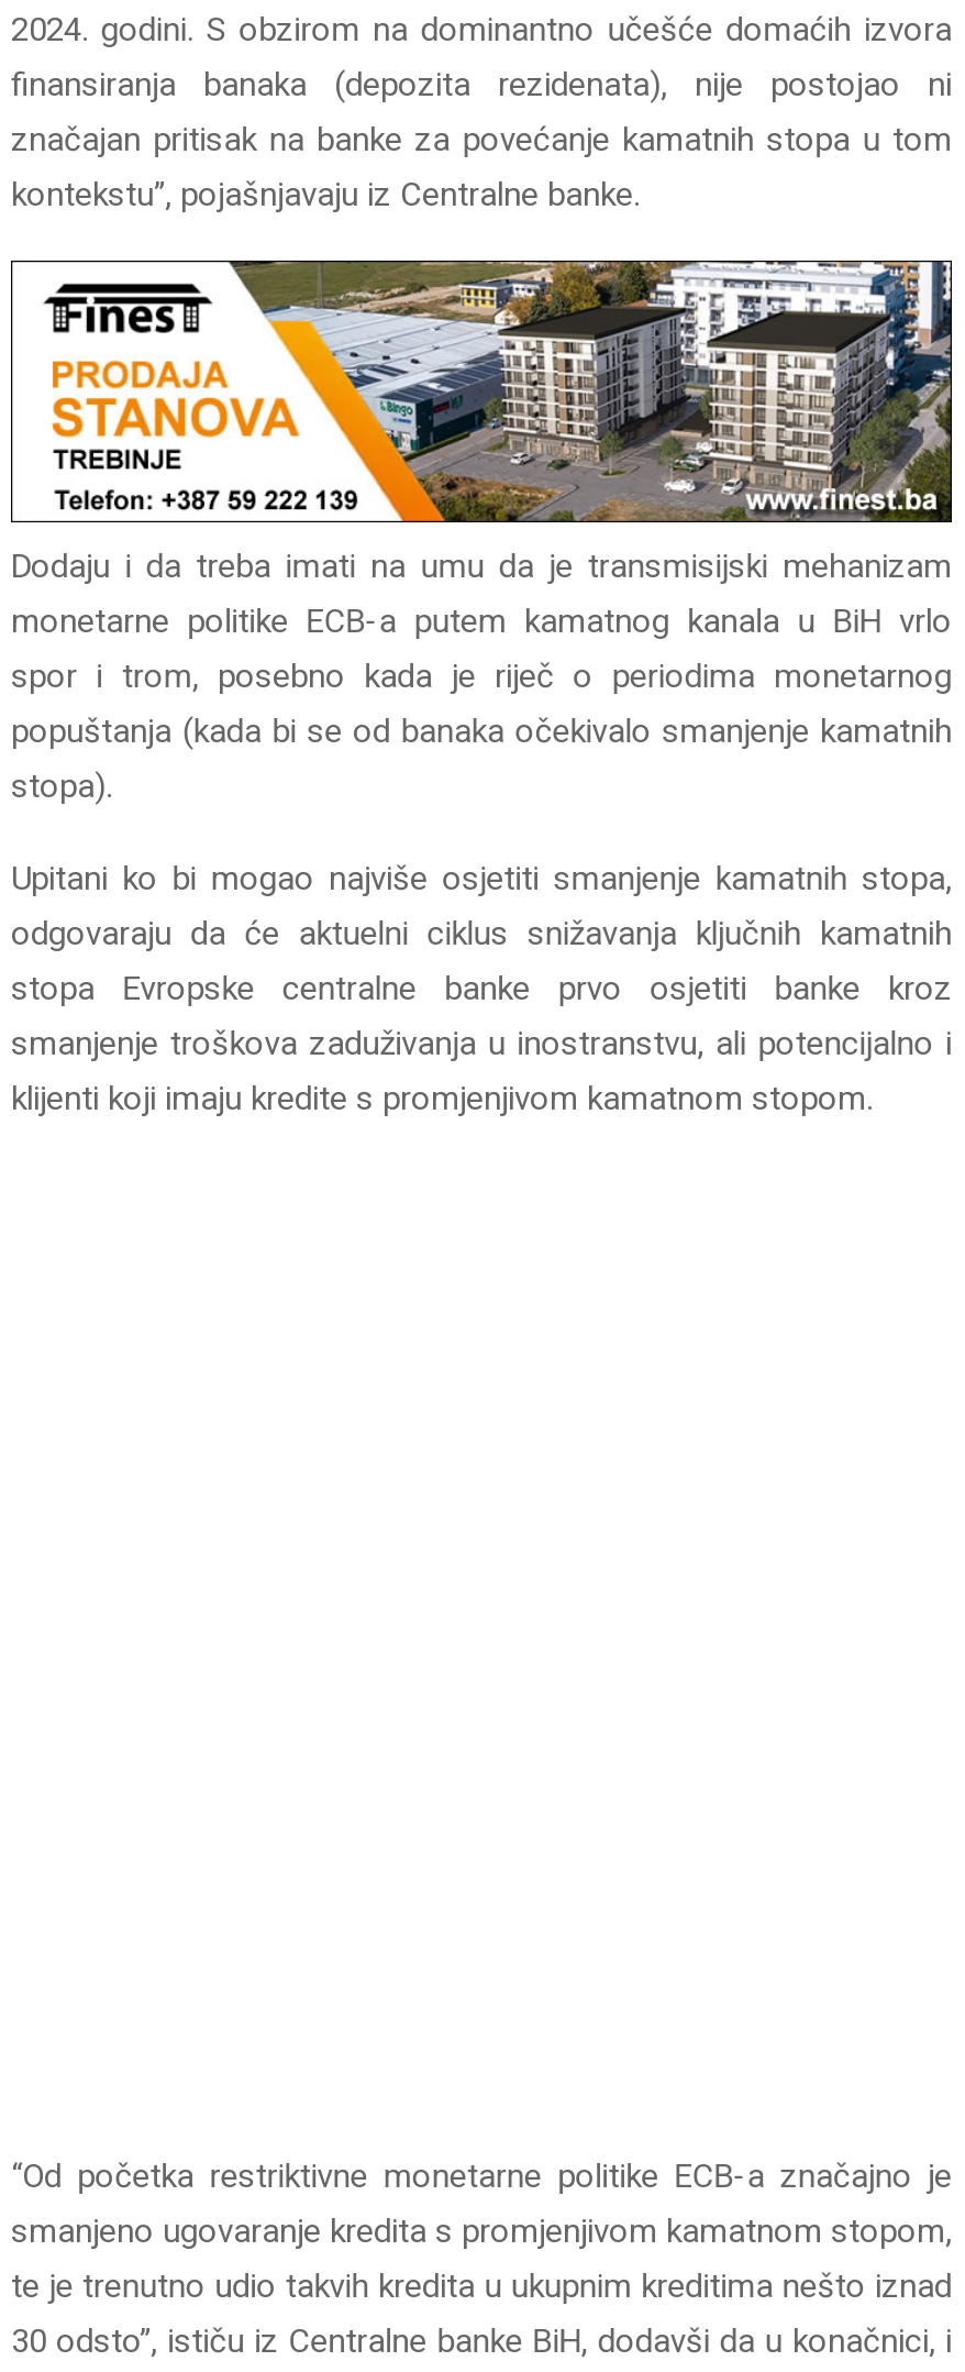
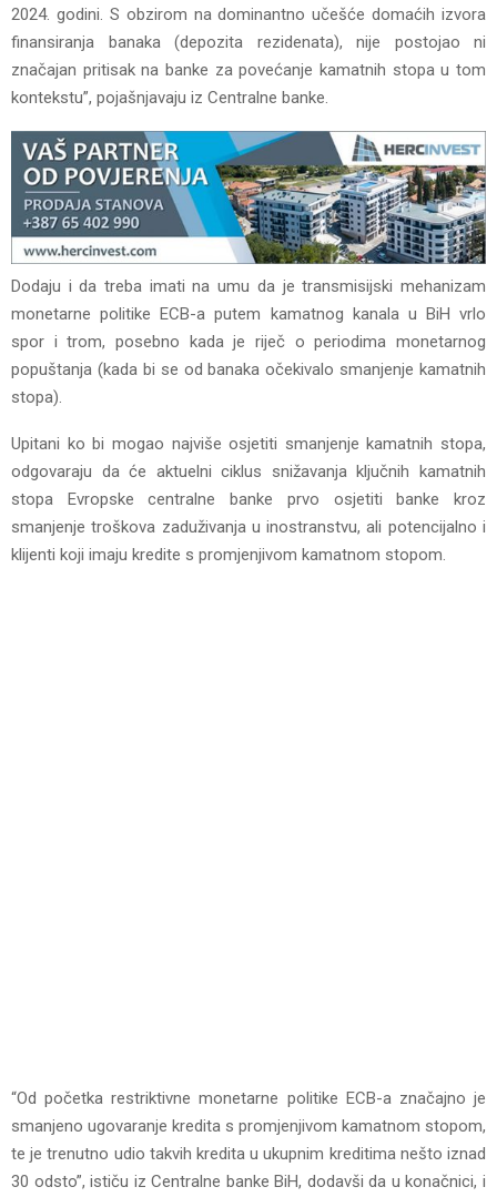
- [image]
+ [image]
